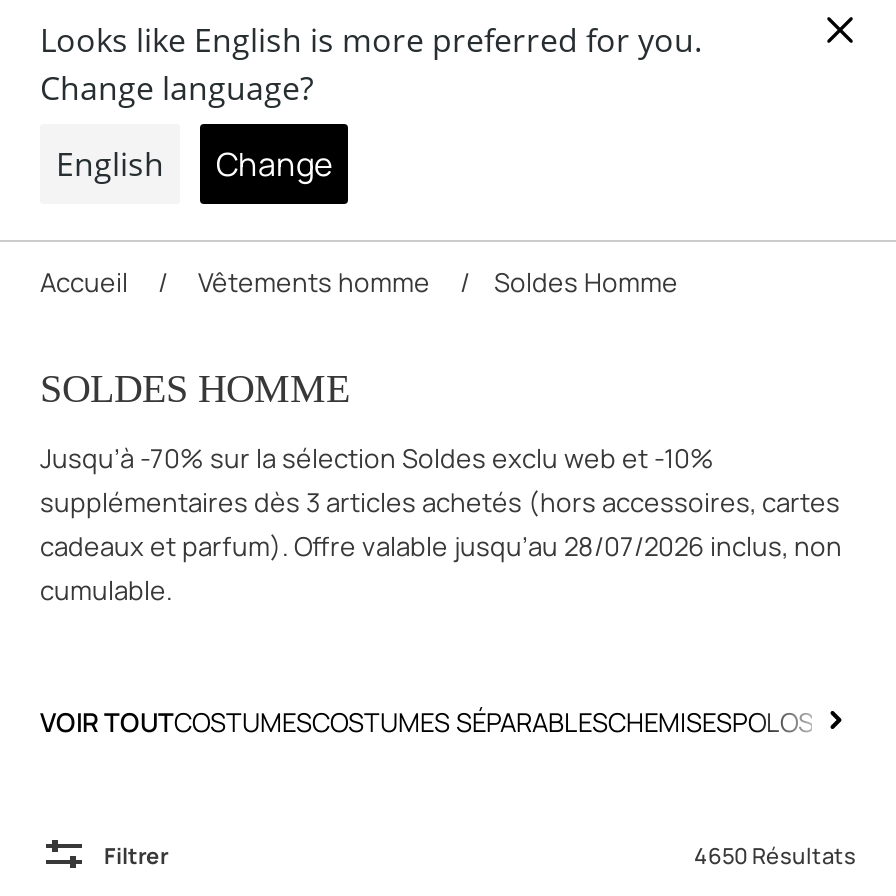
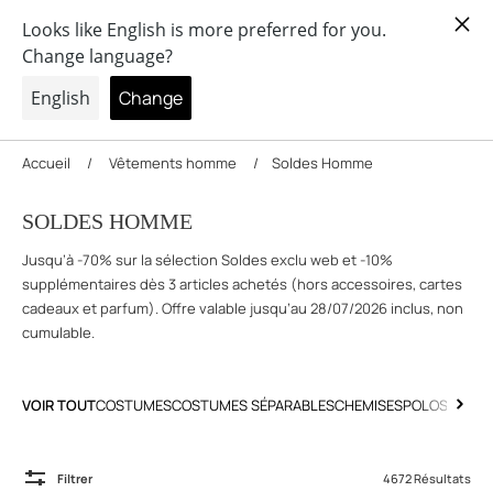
- 4650 Résultats
+ 4672 Résultats
